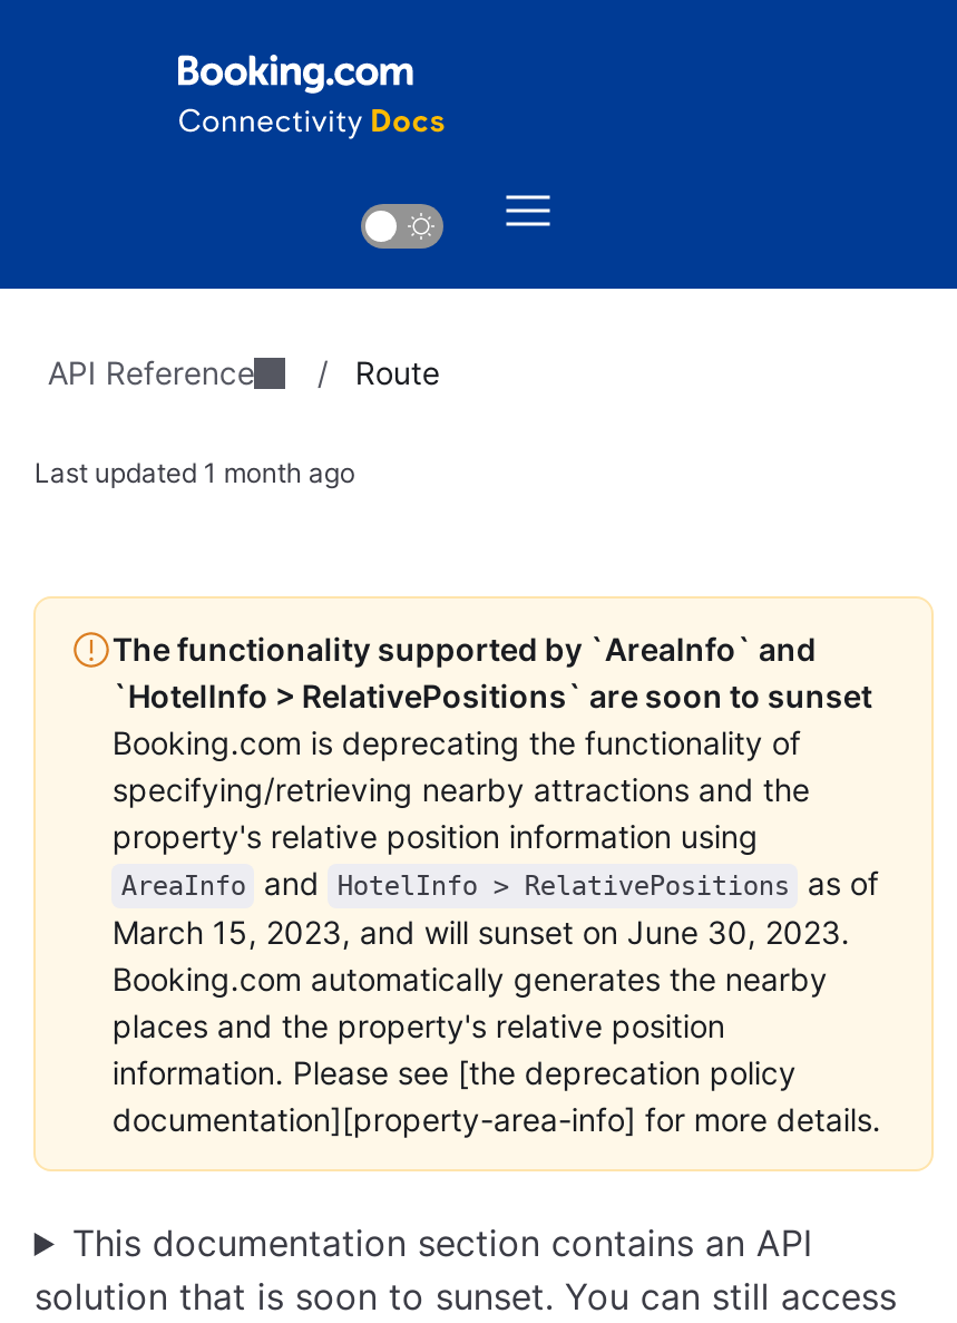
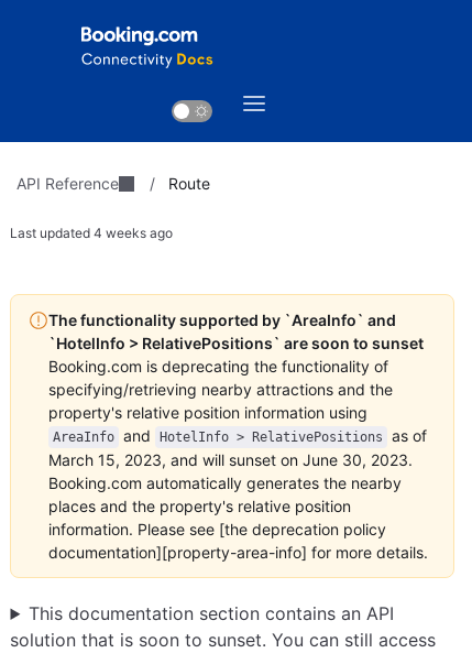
- Last updated 1 month ago
+ Last updated 4 weeks ago
